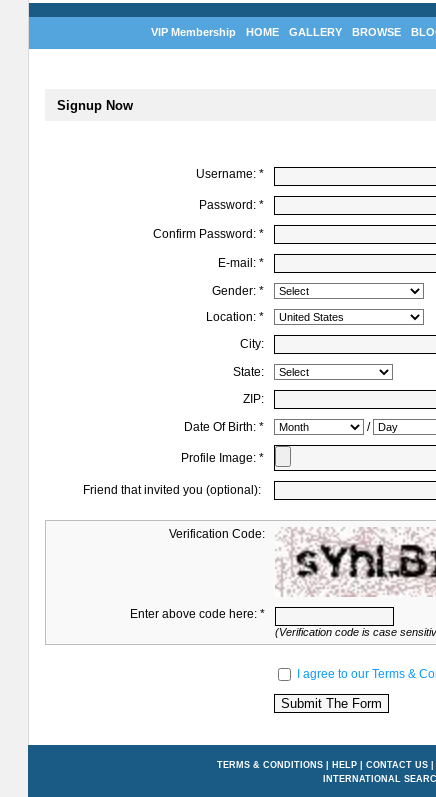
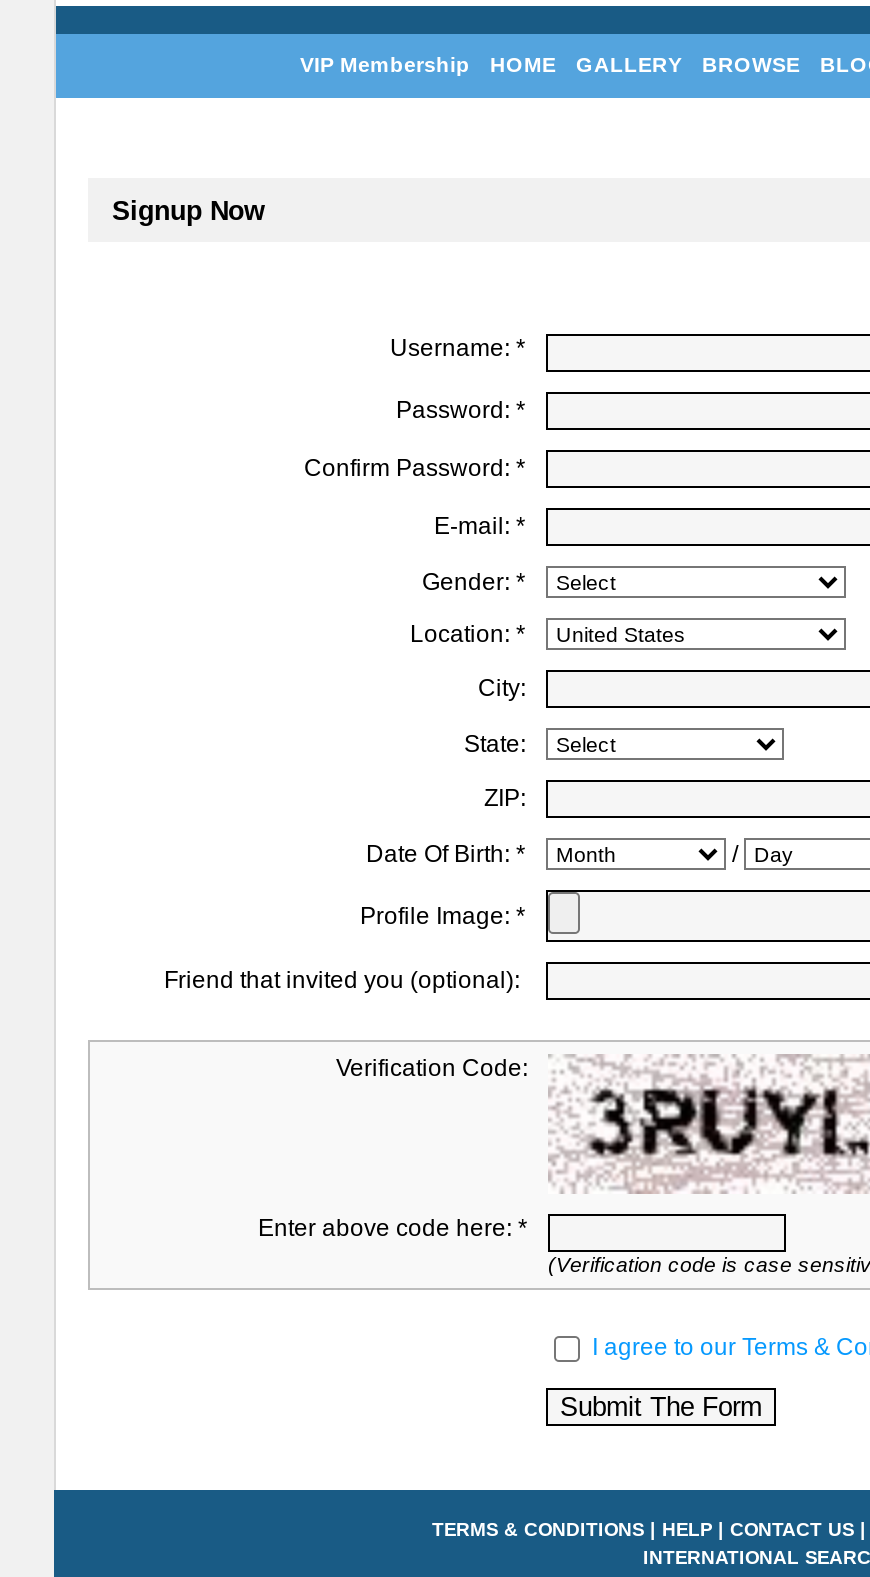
- [image]
+ [image]
